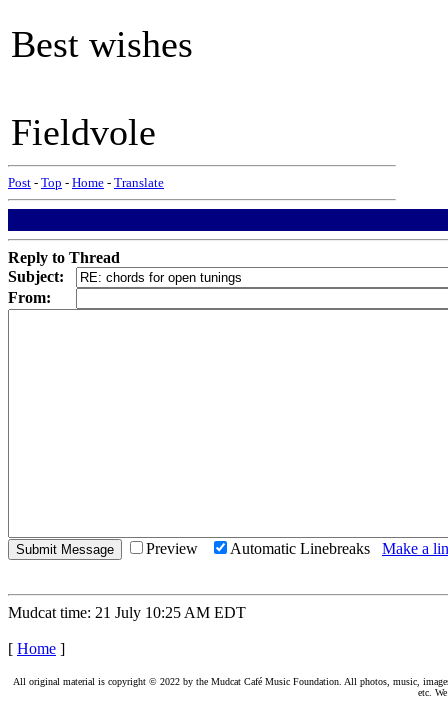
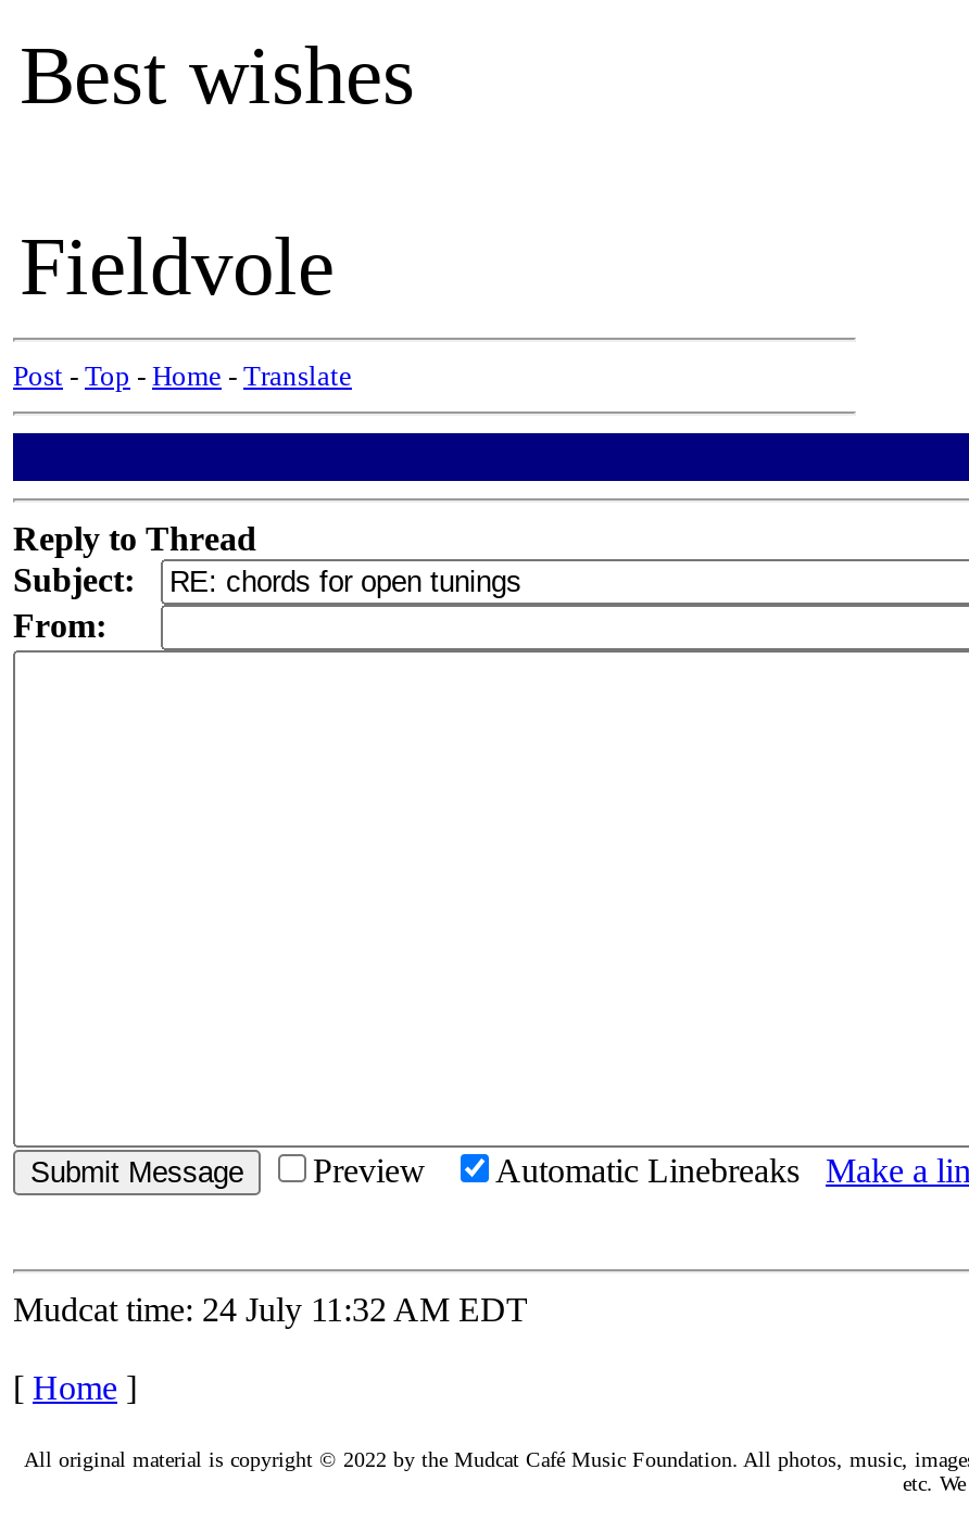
- Mudcat time: 21 July 10:25 AM EDT
+ Mudcat time: 24 July 11:32 AM EDT
